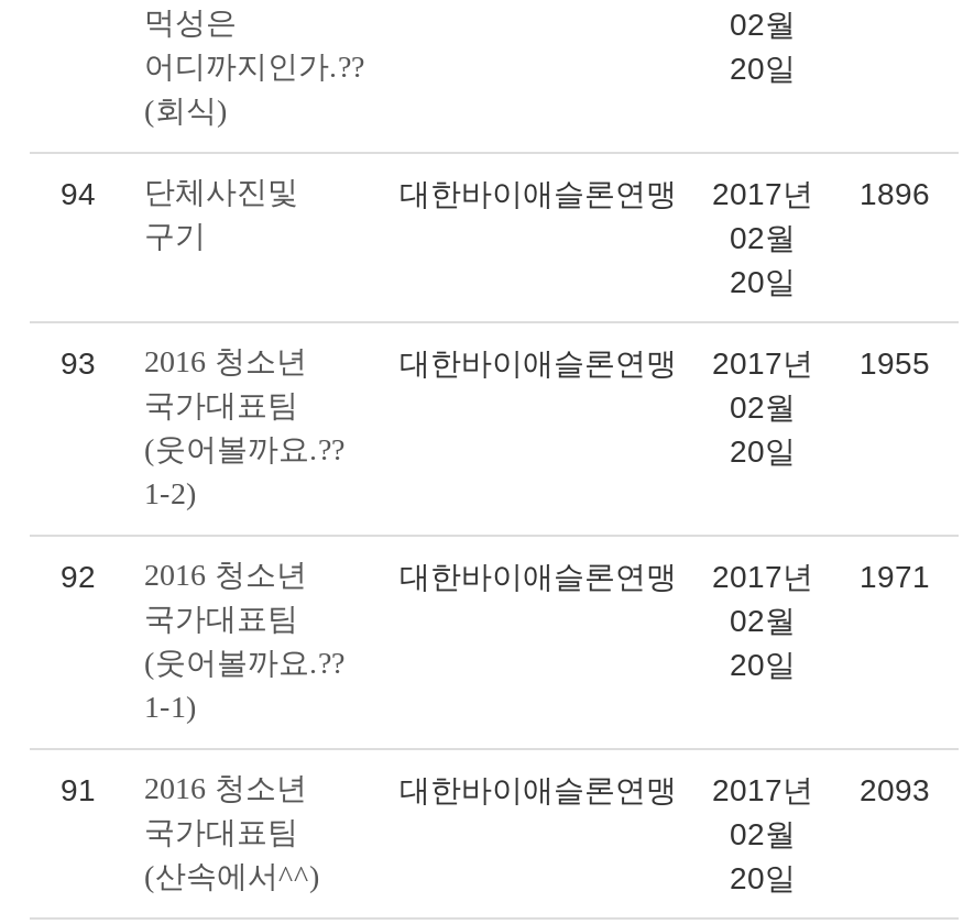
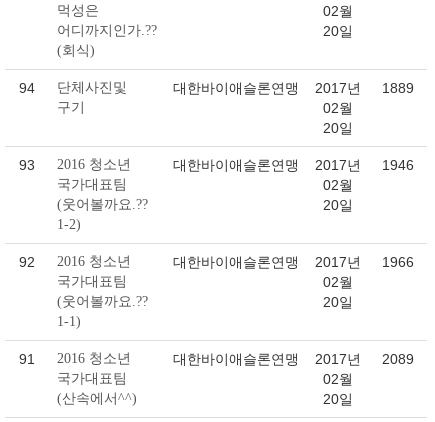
- 대한바이애슬론연맹 2017년 1896
+ 대한바이애슬론연맹 2017년 1889

- 대한바이애슬론연맹 2017년 1955
+ 대한바이애슬론연맹 2017년 1946

- 대한바이애슬론연맹 2017년 1971
+ 대한바이애슬론연맹 2017년 1966

- 대한바이애슬론연맹 2017년 2093
+ 대한바이애슬론연맹 2017년 2089
